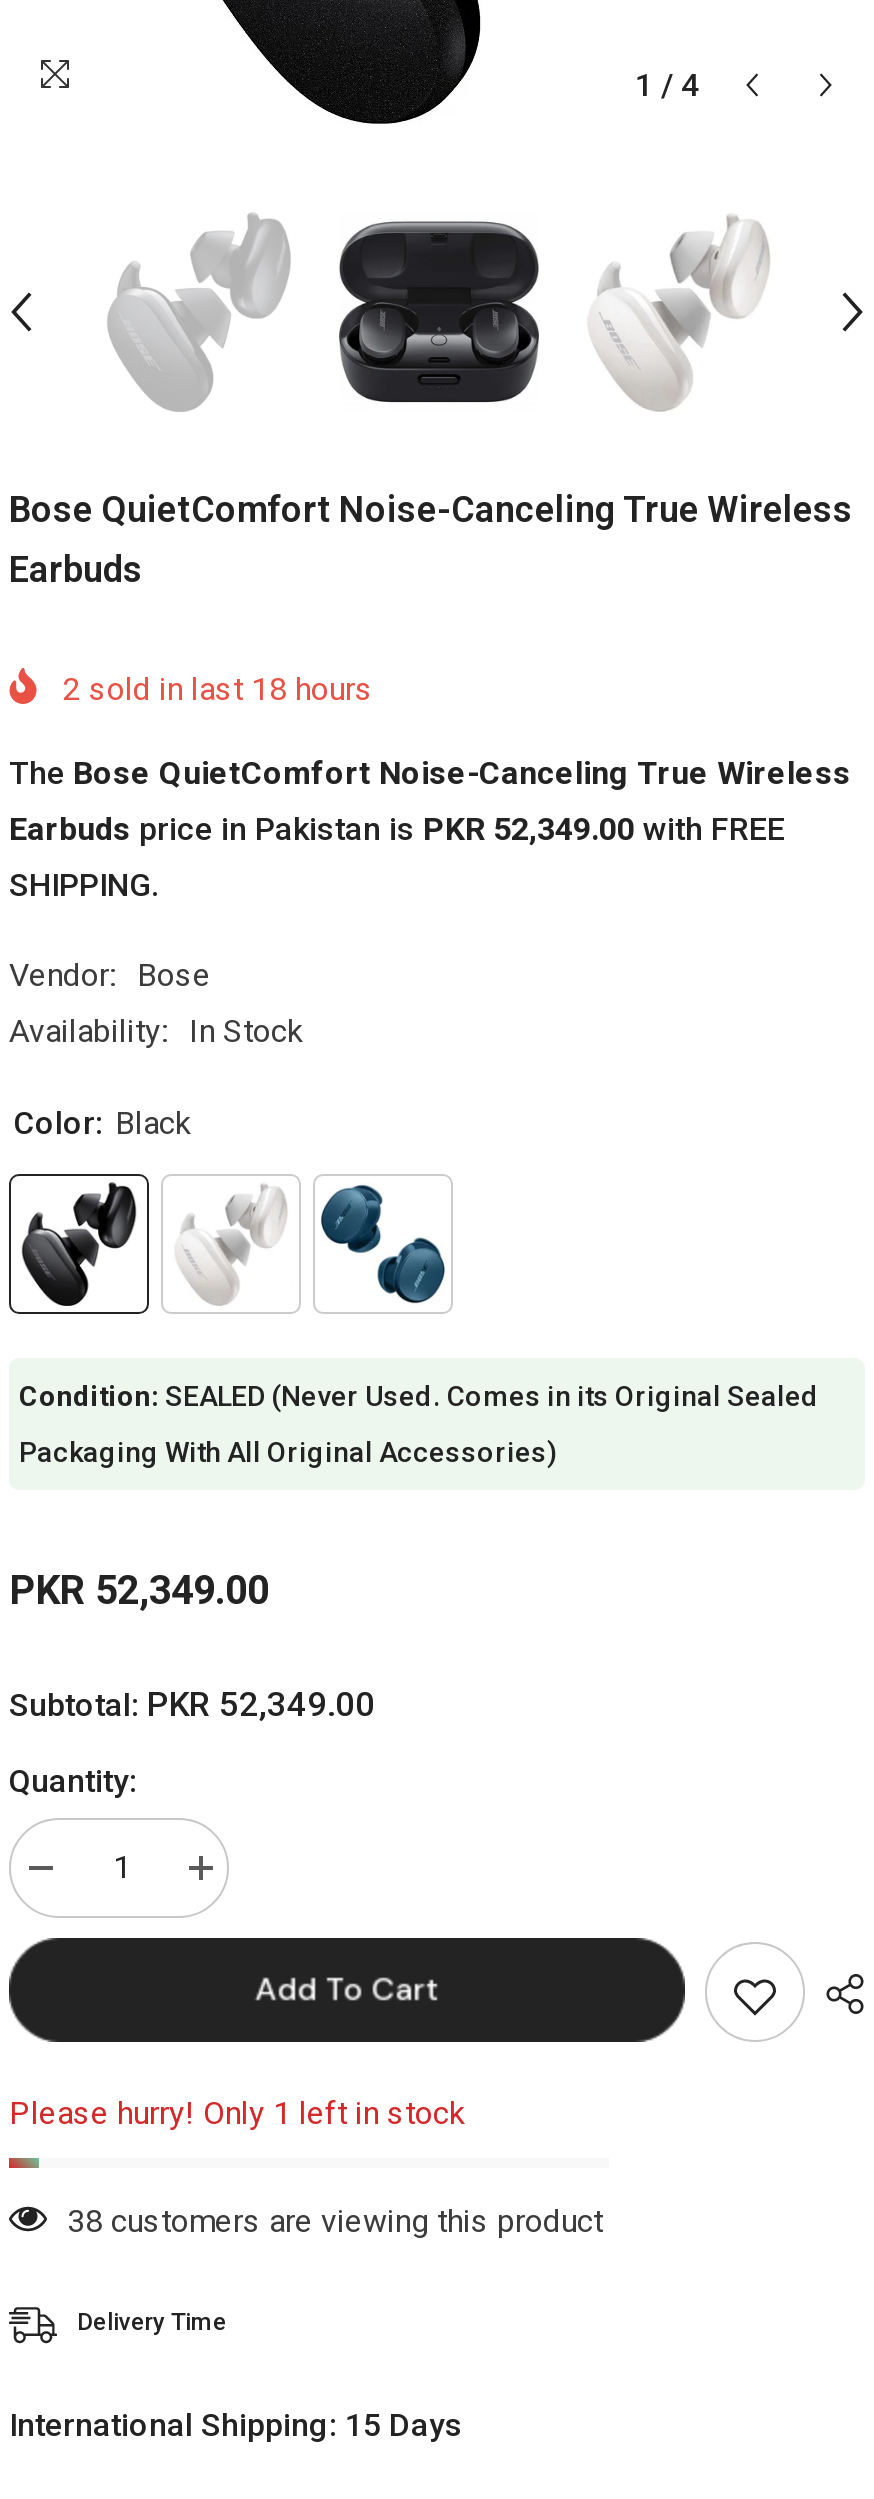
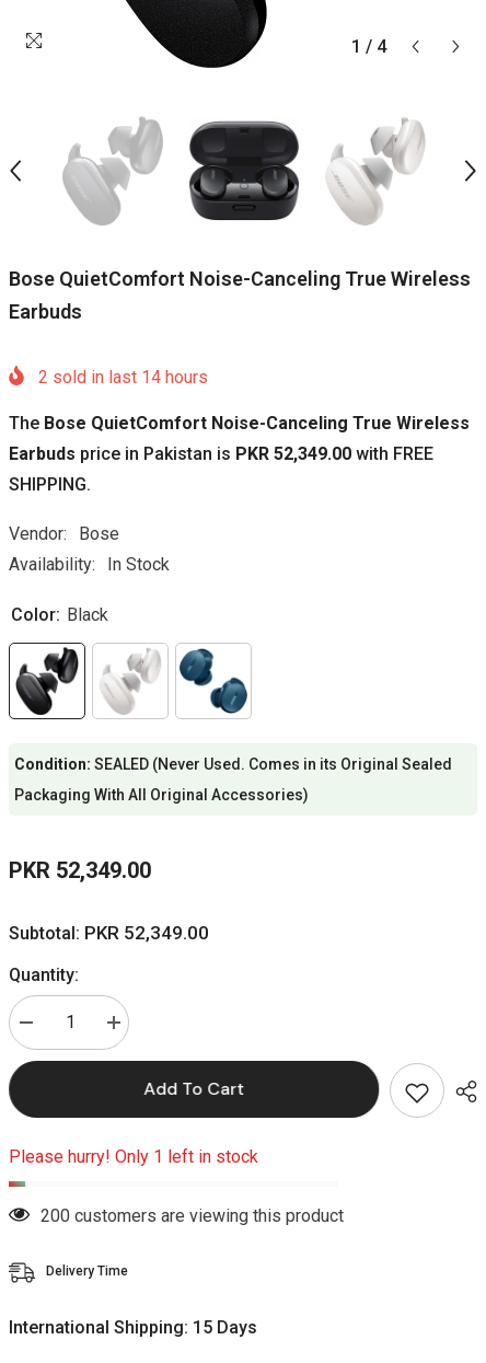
- 2 sold in last 18 hours
+ 2 sold in last 14 hours

- 38 customers are viewing this product
+ 200 customers are viewing this product
